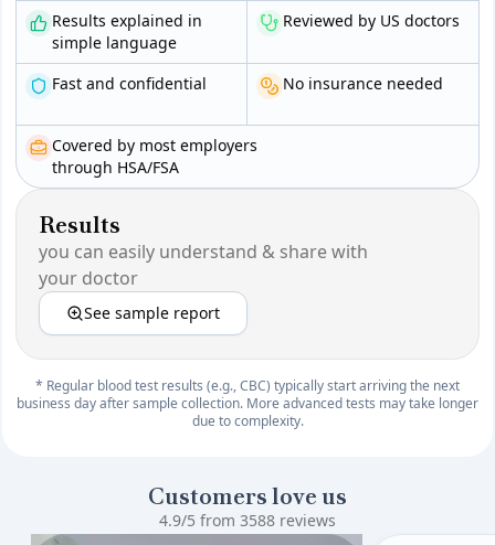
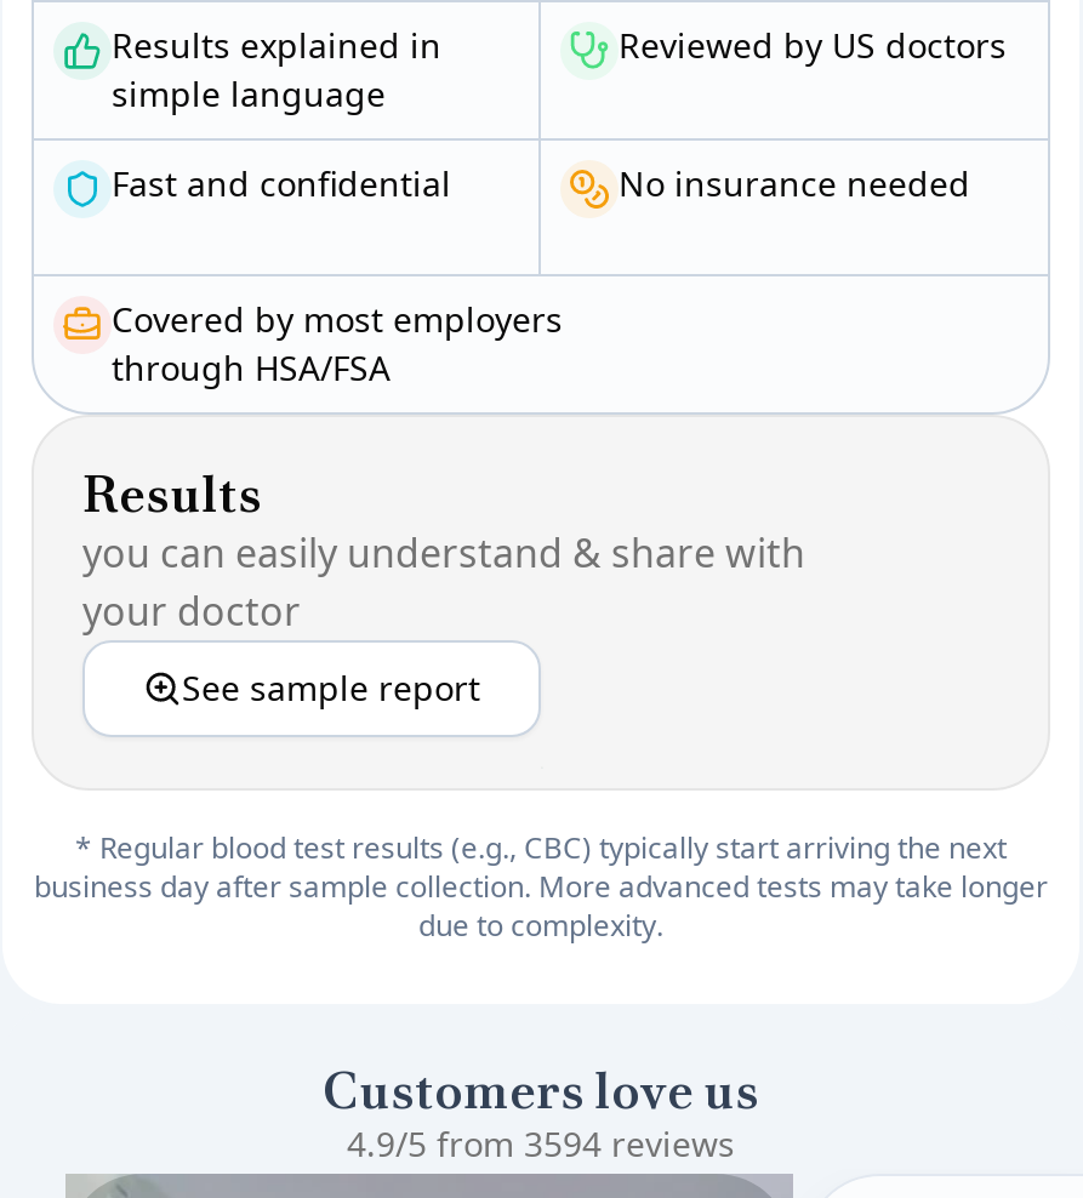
- 4.9/5 from 3588 reviews
+ 4.9/5 from 3594 reviews
